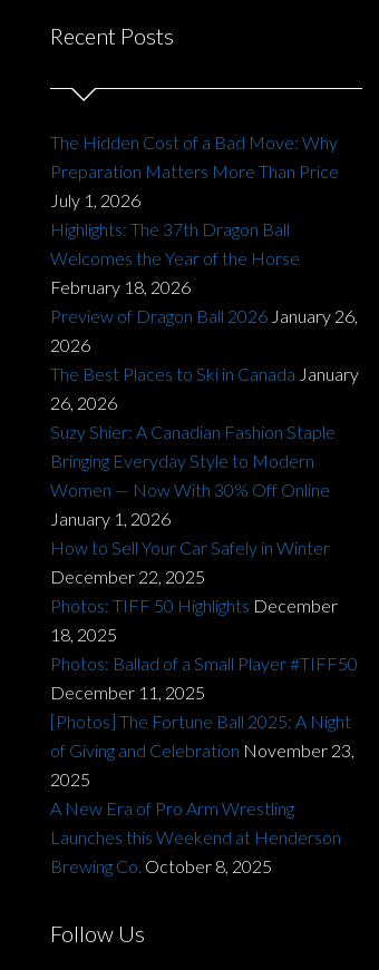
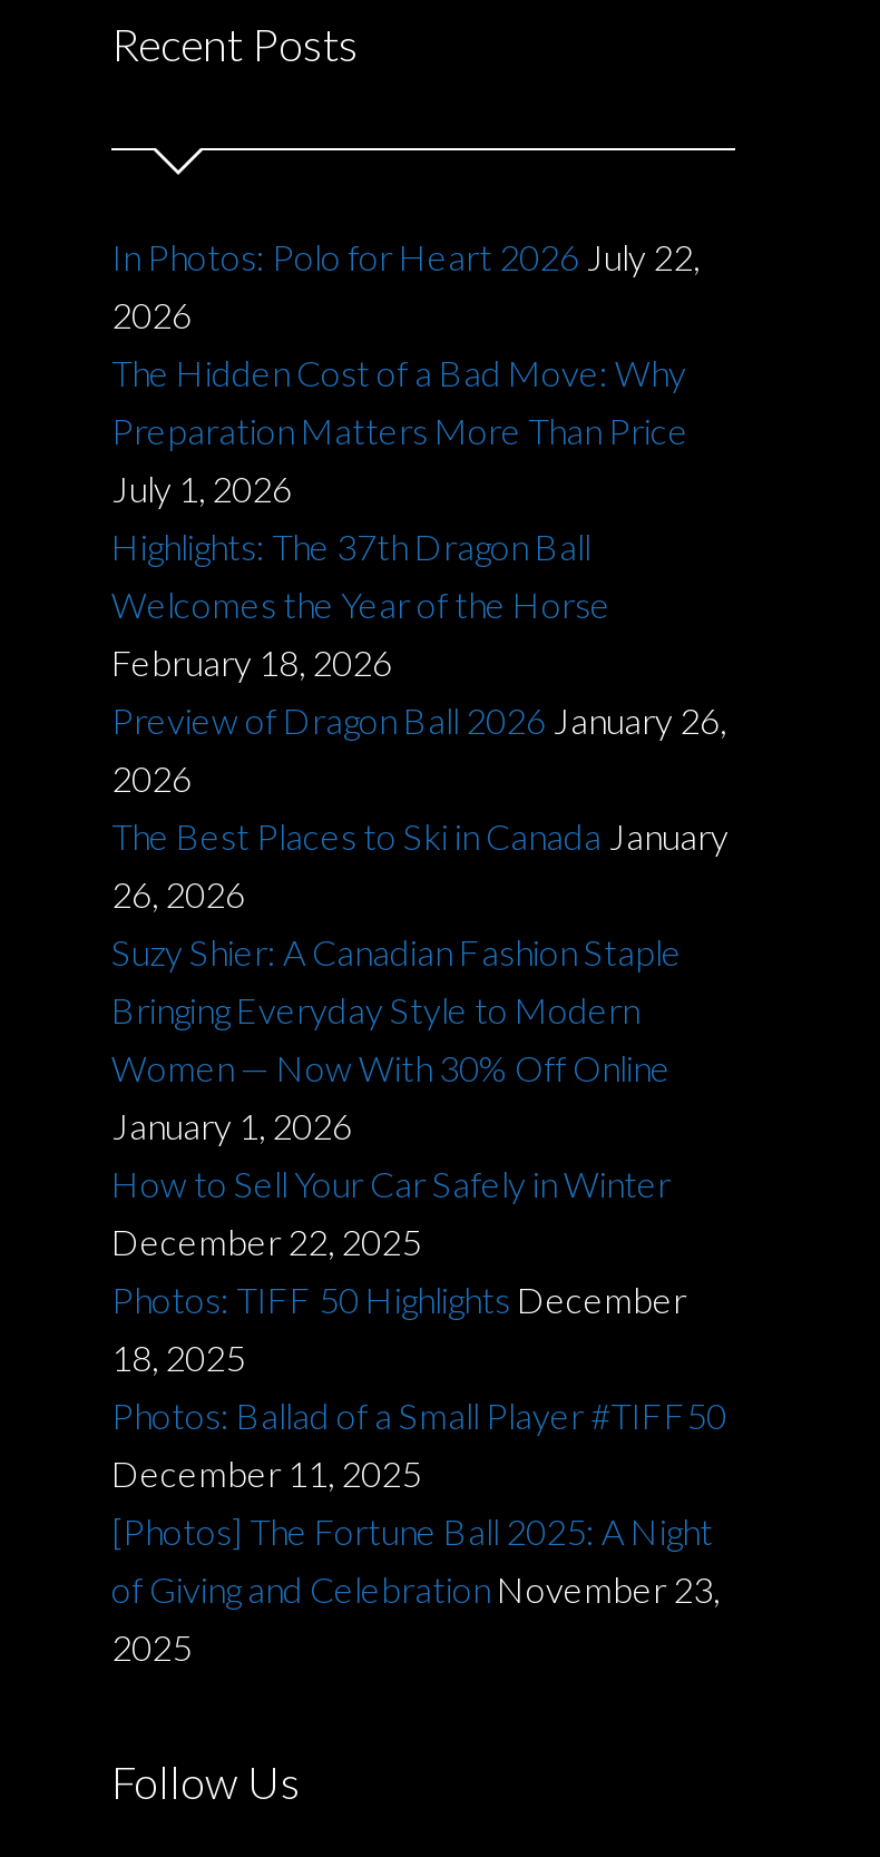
+ In Photos: Polo for Heart 2026 July 22,
+ 2026

moved down: The Hidden Cost of a Bad Move: Why | Preparation Matters More Than Price | July 1, 2026 | ... | of Giving and Celebration November 23, | 2025

- A New Era of Pro Arm Wrestling
- Launches this Weekend at Henderson
- Brewing Co. October 8, 2025
